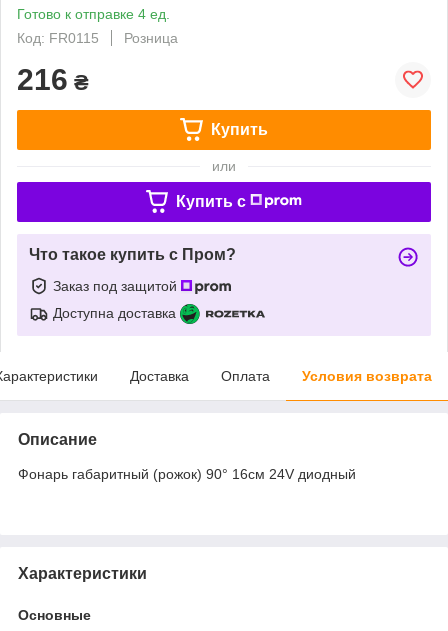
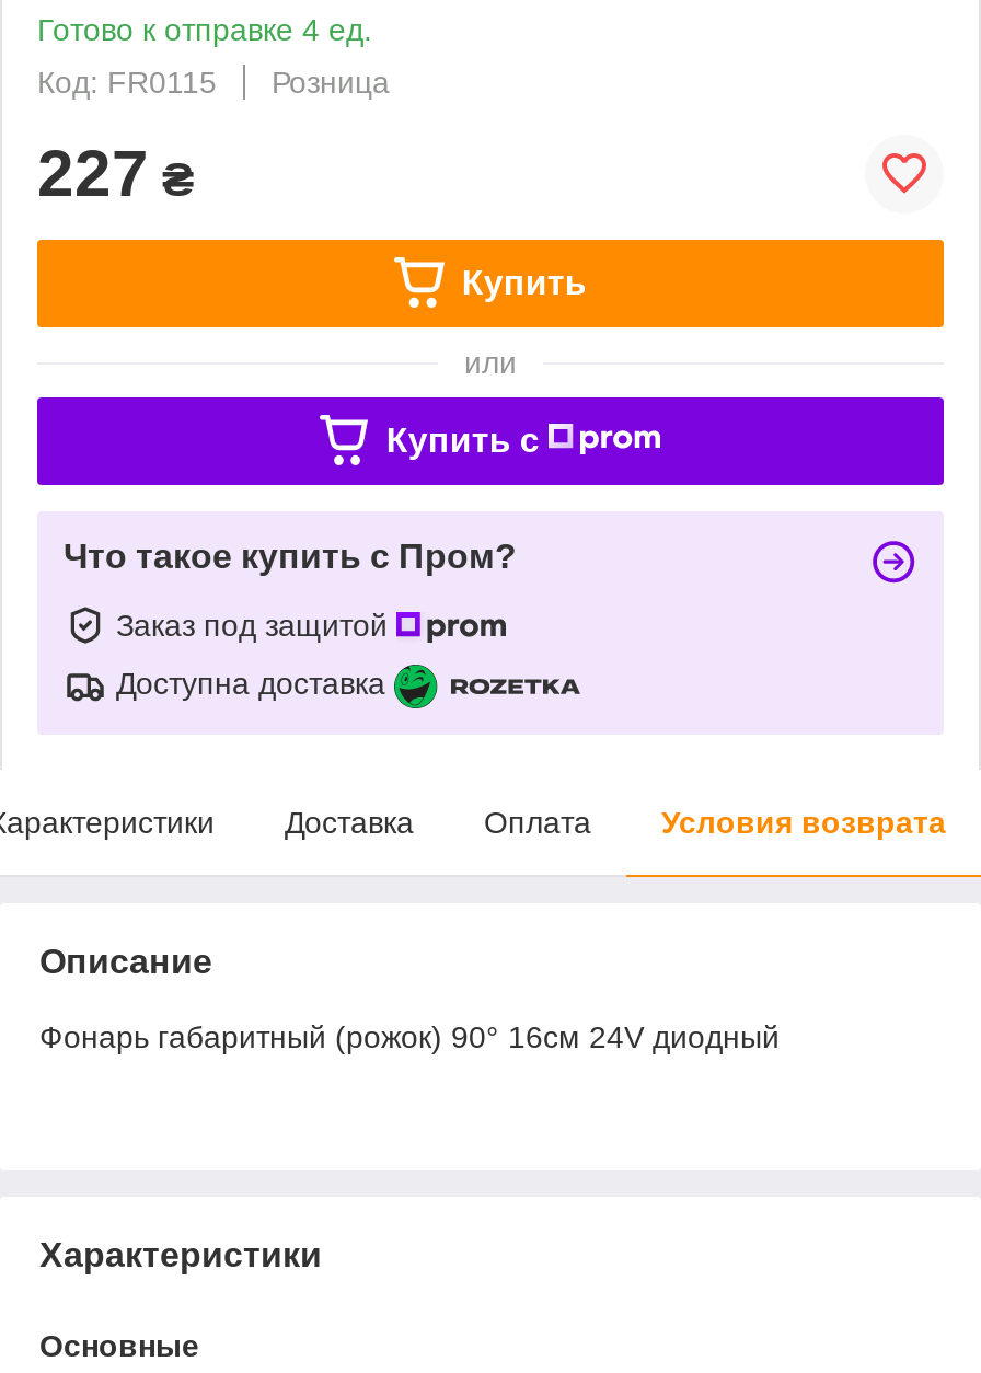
- 216 ₴
+ 227 ₴
